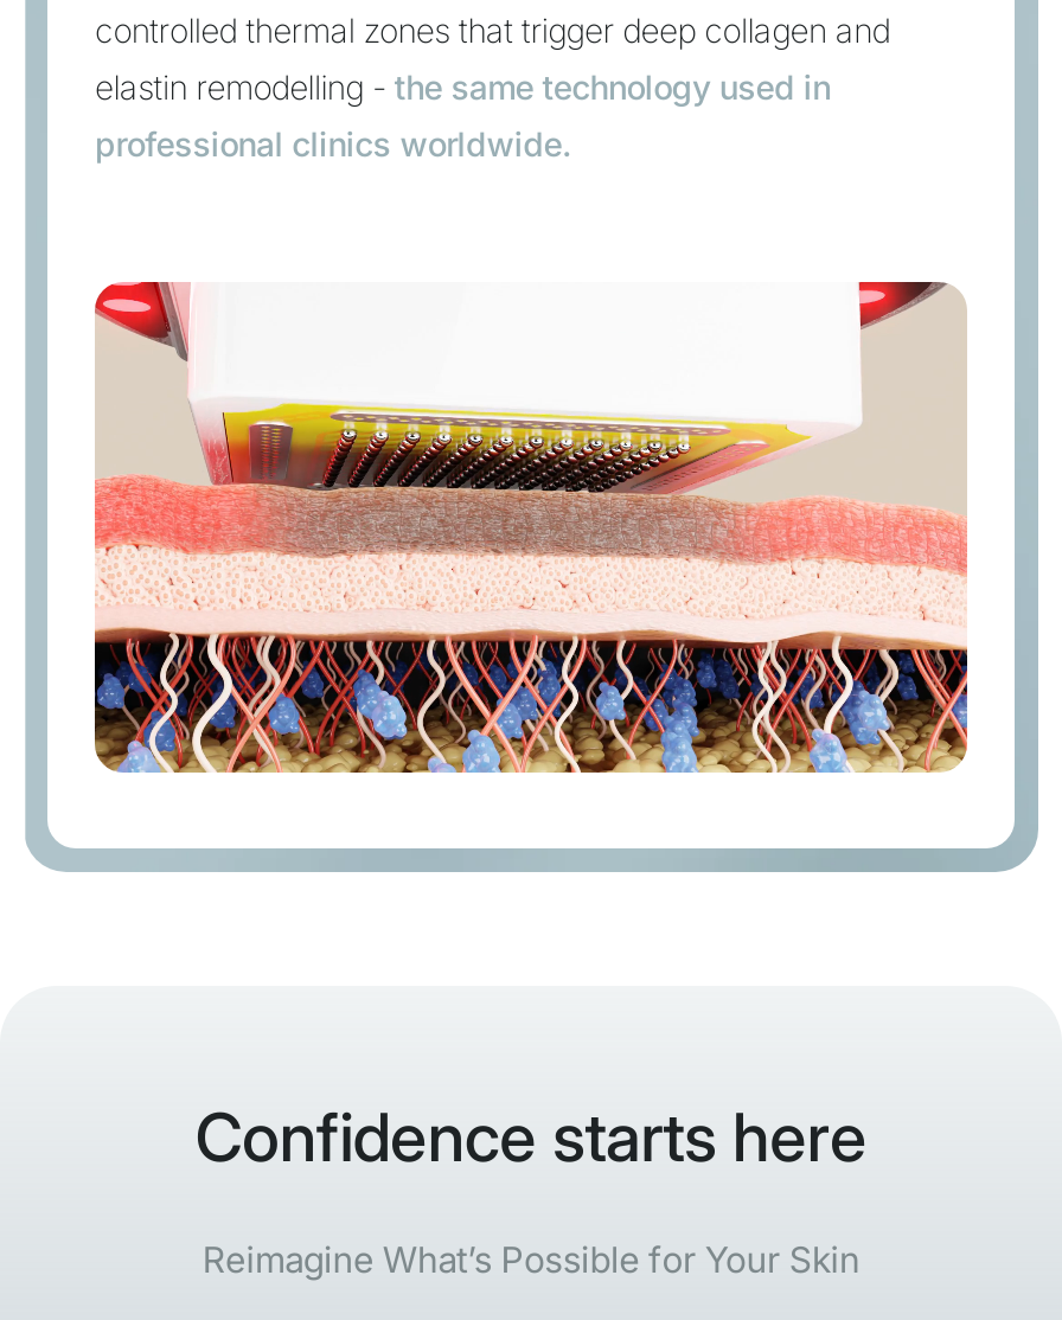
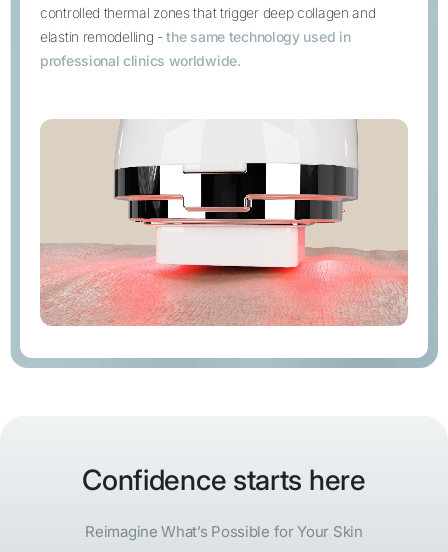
- [image]
+ [image]
